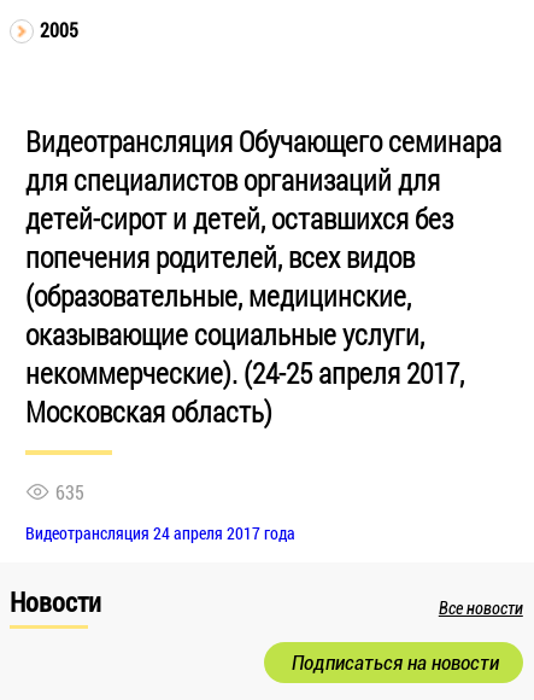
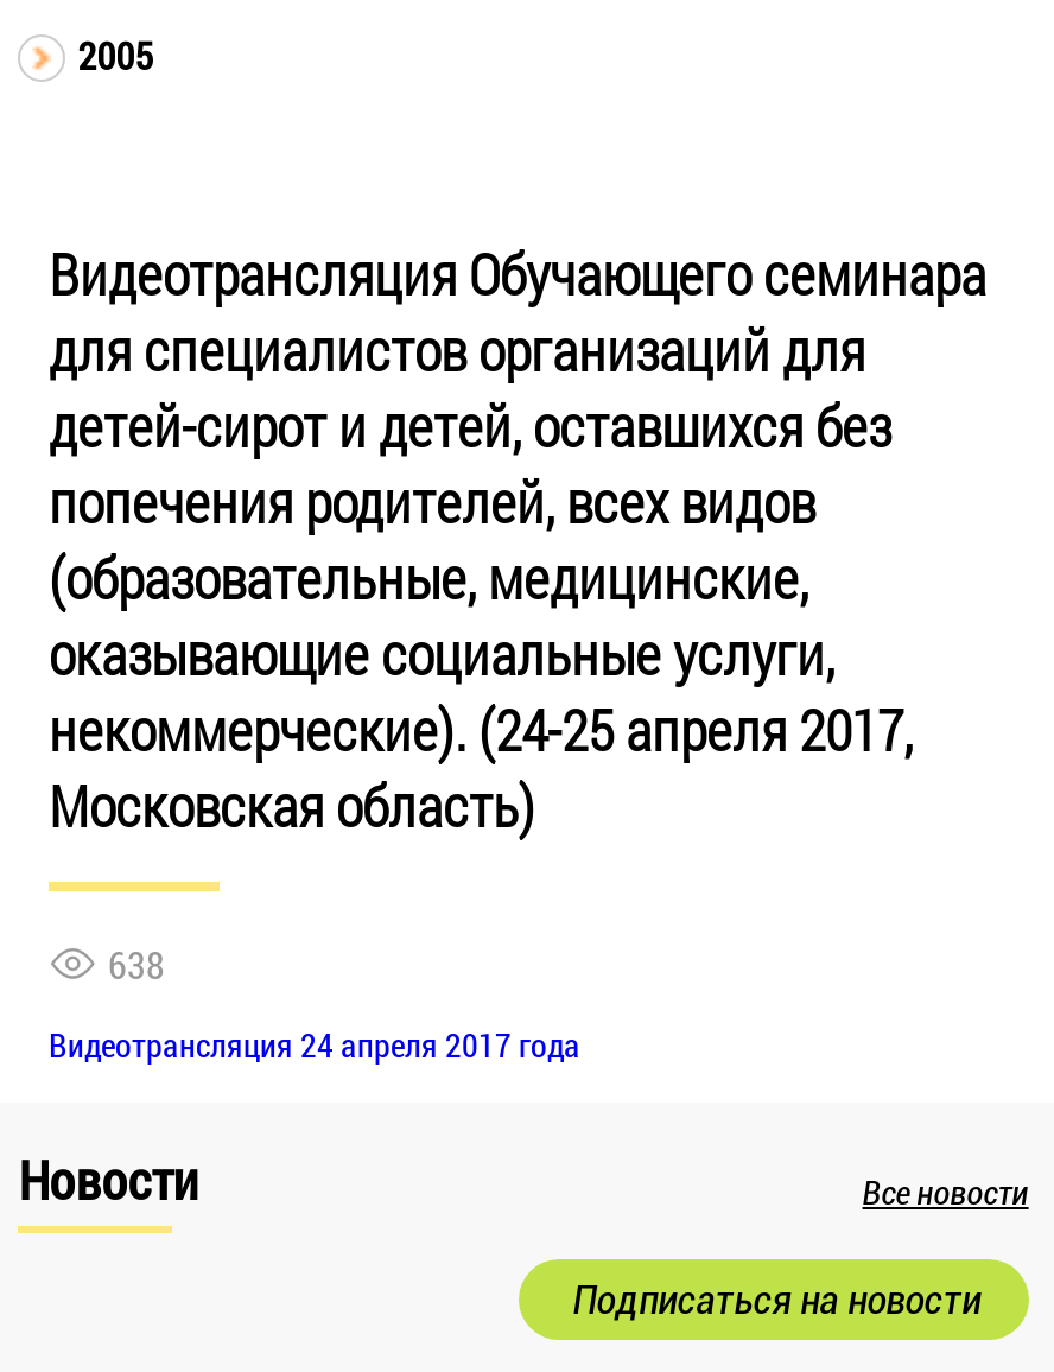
- 635
+ 638
